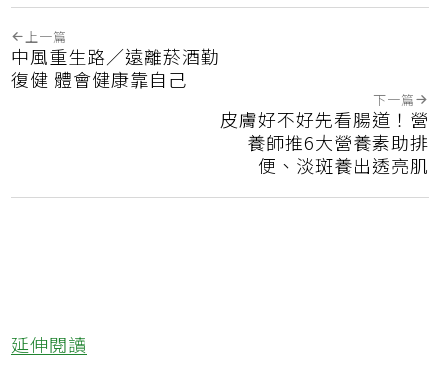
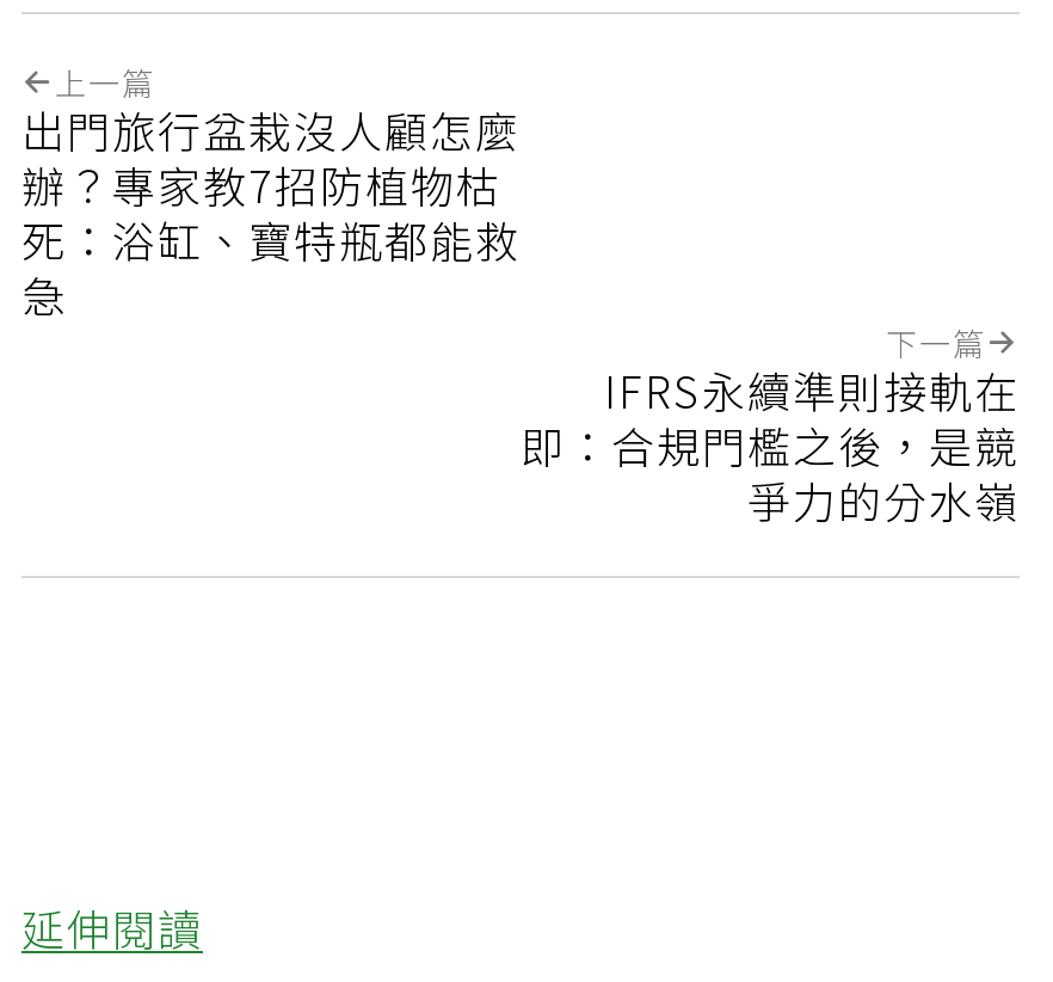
- 中風重生路／遠離菸酒勤
- 復健 體會健康靠自己
+ 出門旅行盆栽沒人顧怎麼
+ 辦？專家教7招防植物枯
+ 死：浴缸、寶特瓶都能救
+ 急

- 皮膚好不好先看腸道！營
- 養師推6大營養素助排
- 便、淡斑養出透亮肌
+ IFRS永續準則接軌在
+ 即：合規門檻之後，是競
+ 爭力的分水嶺
